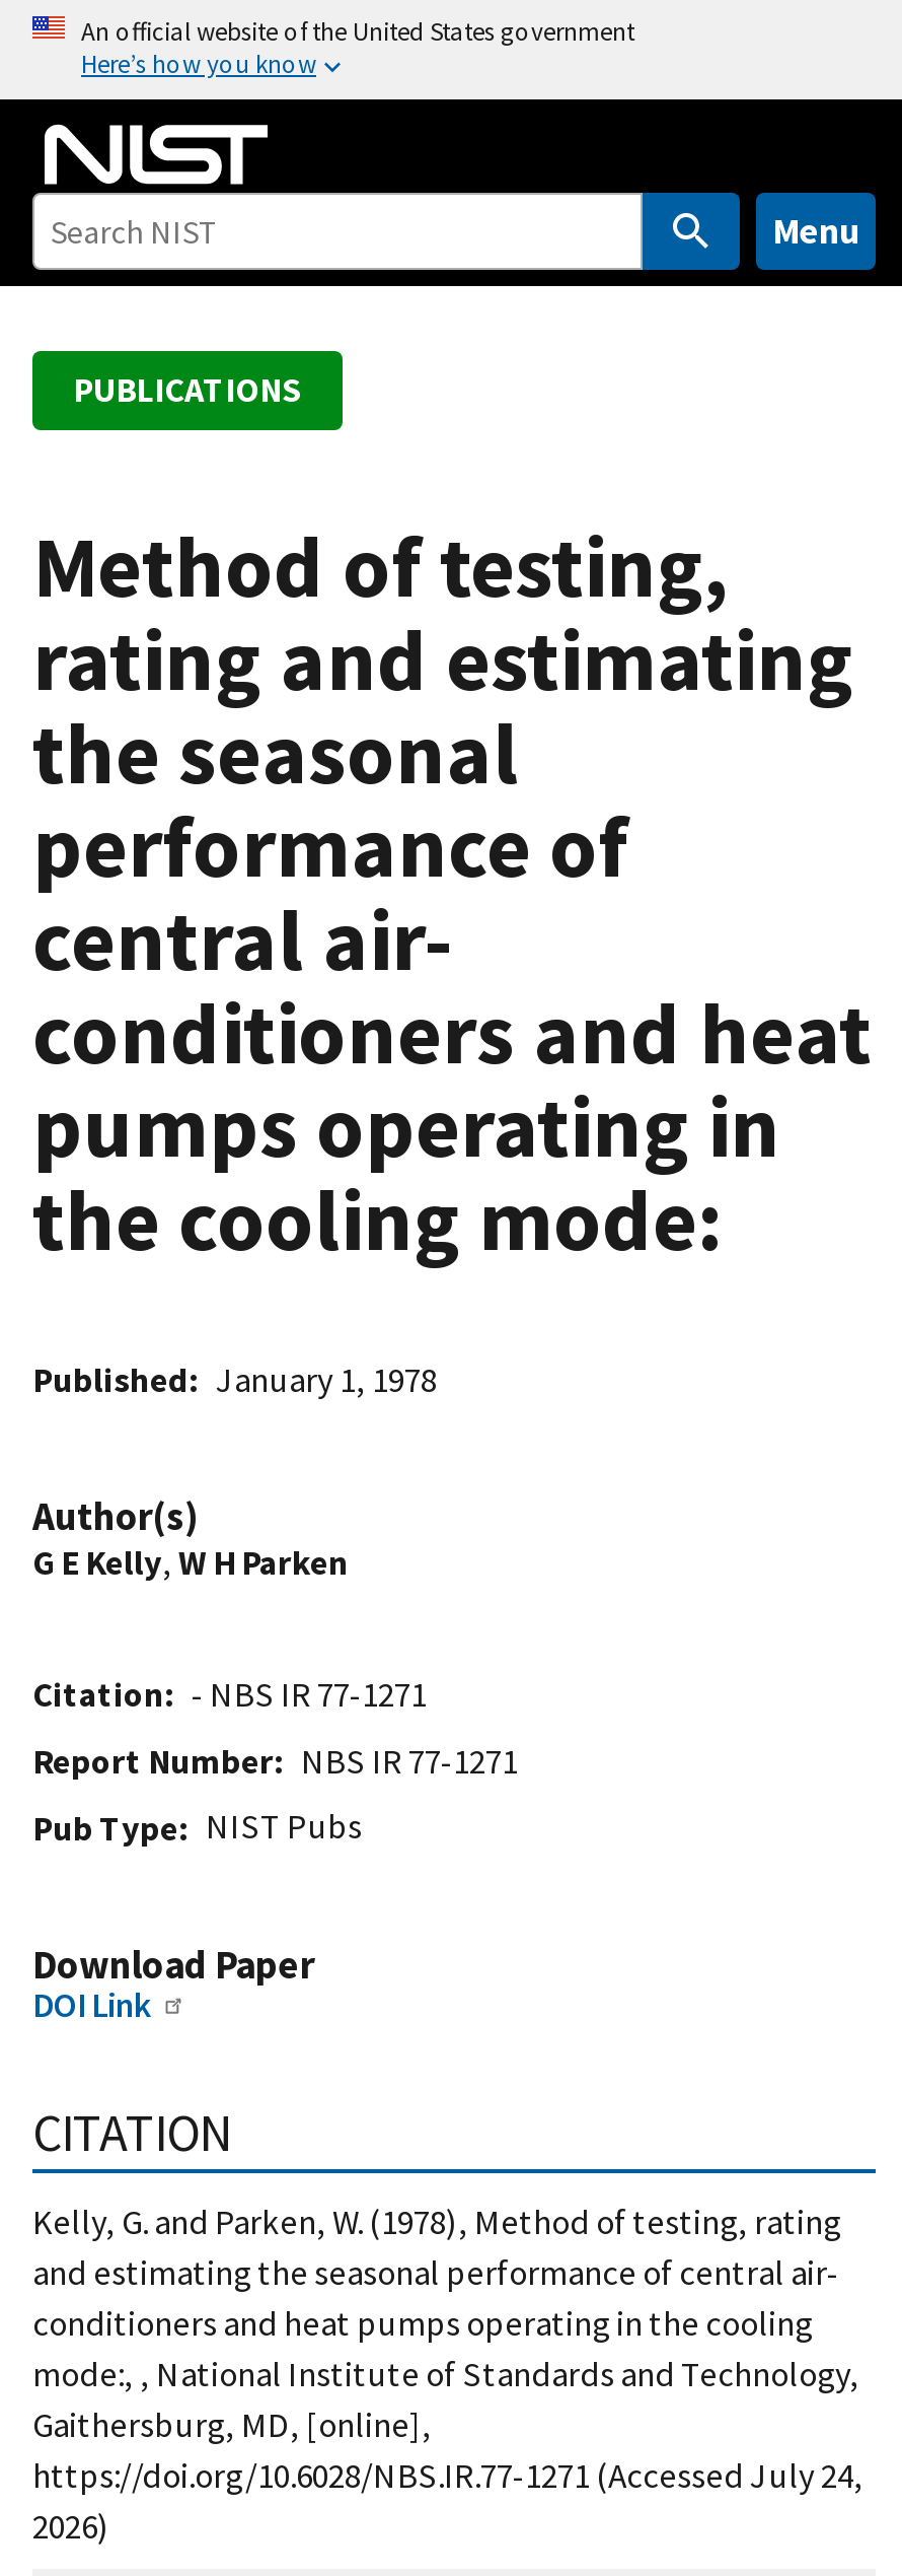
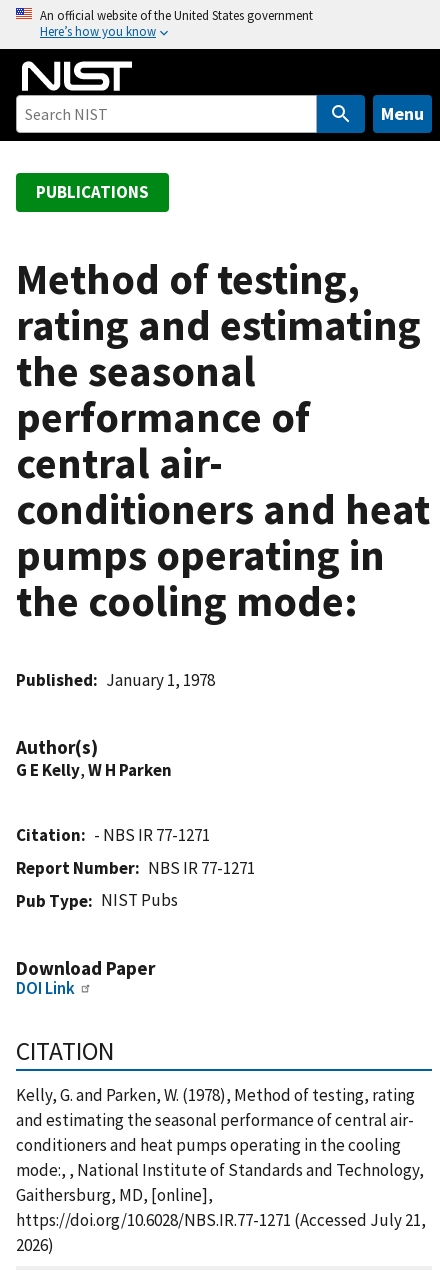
- https://doi.org/10.6028/NBS.IR.77-1271 (Accessed July 24,
+ https://doi.org/10.6028/NBS.IR.77-1271 (Accessed July 21,
